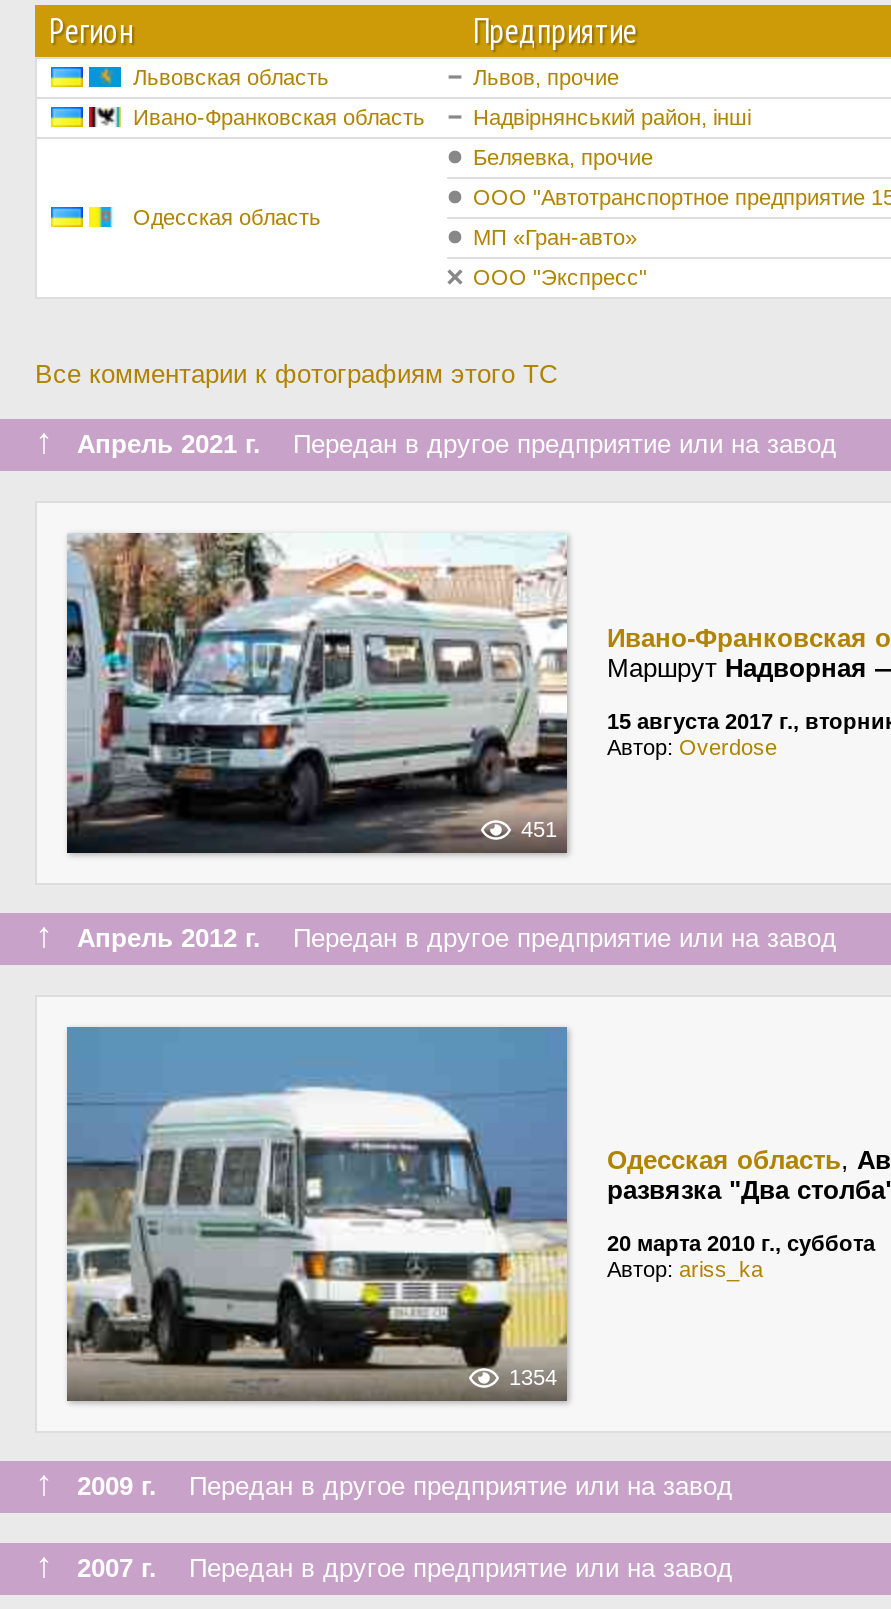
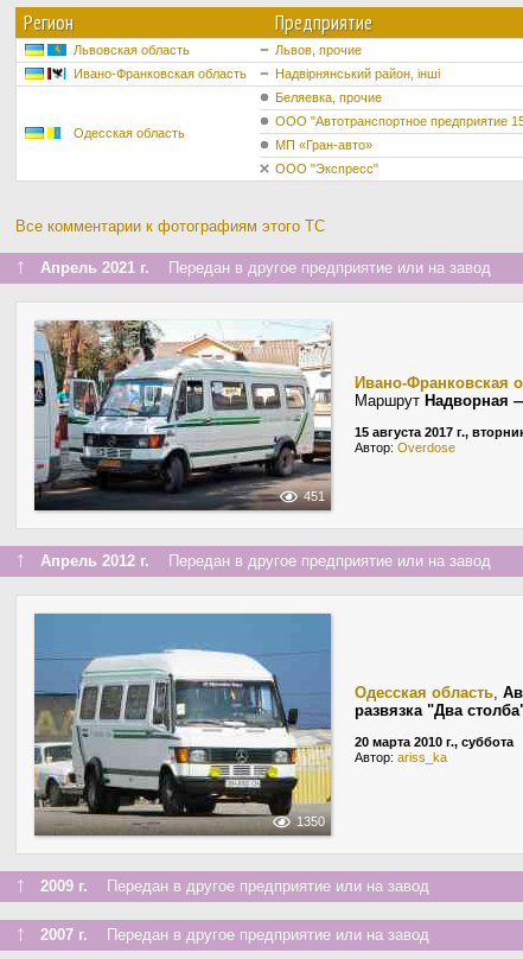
- 1354
+ 1350
